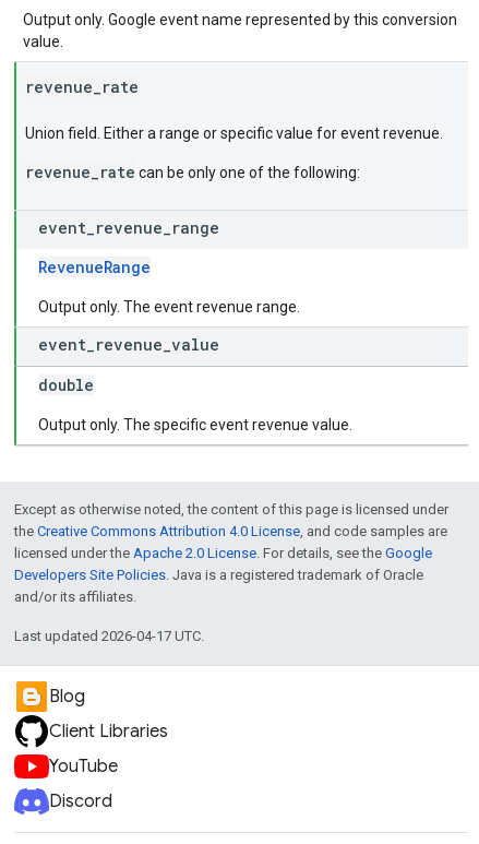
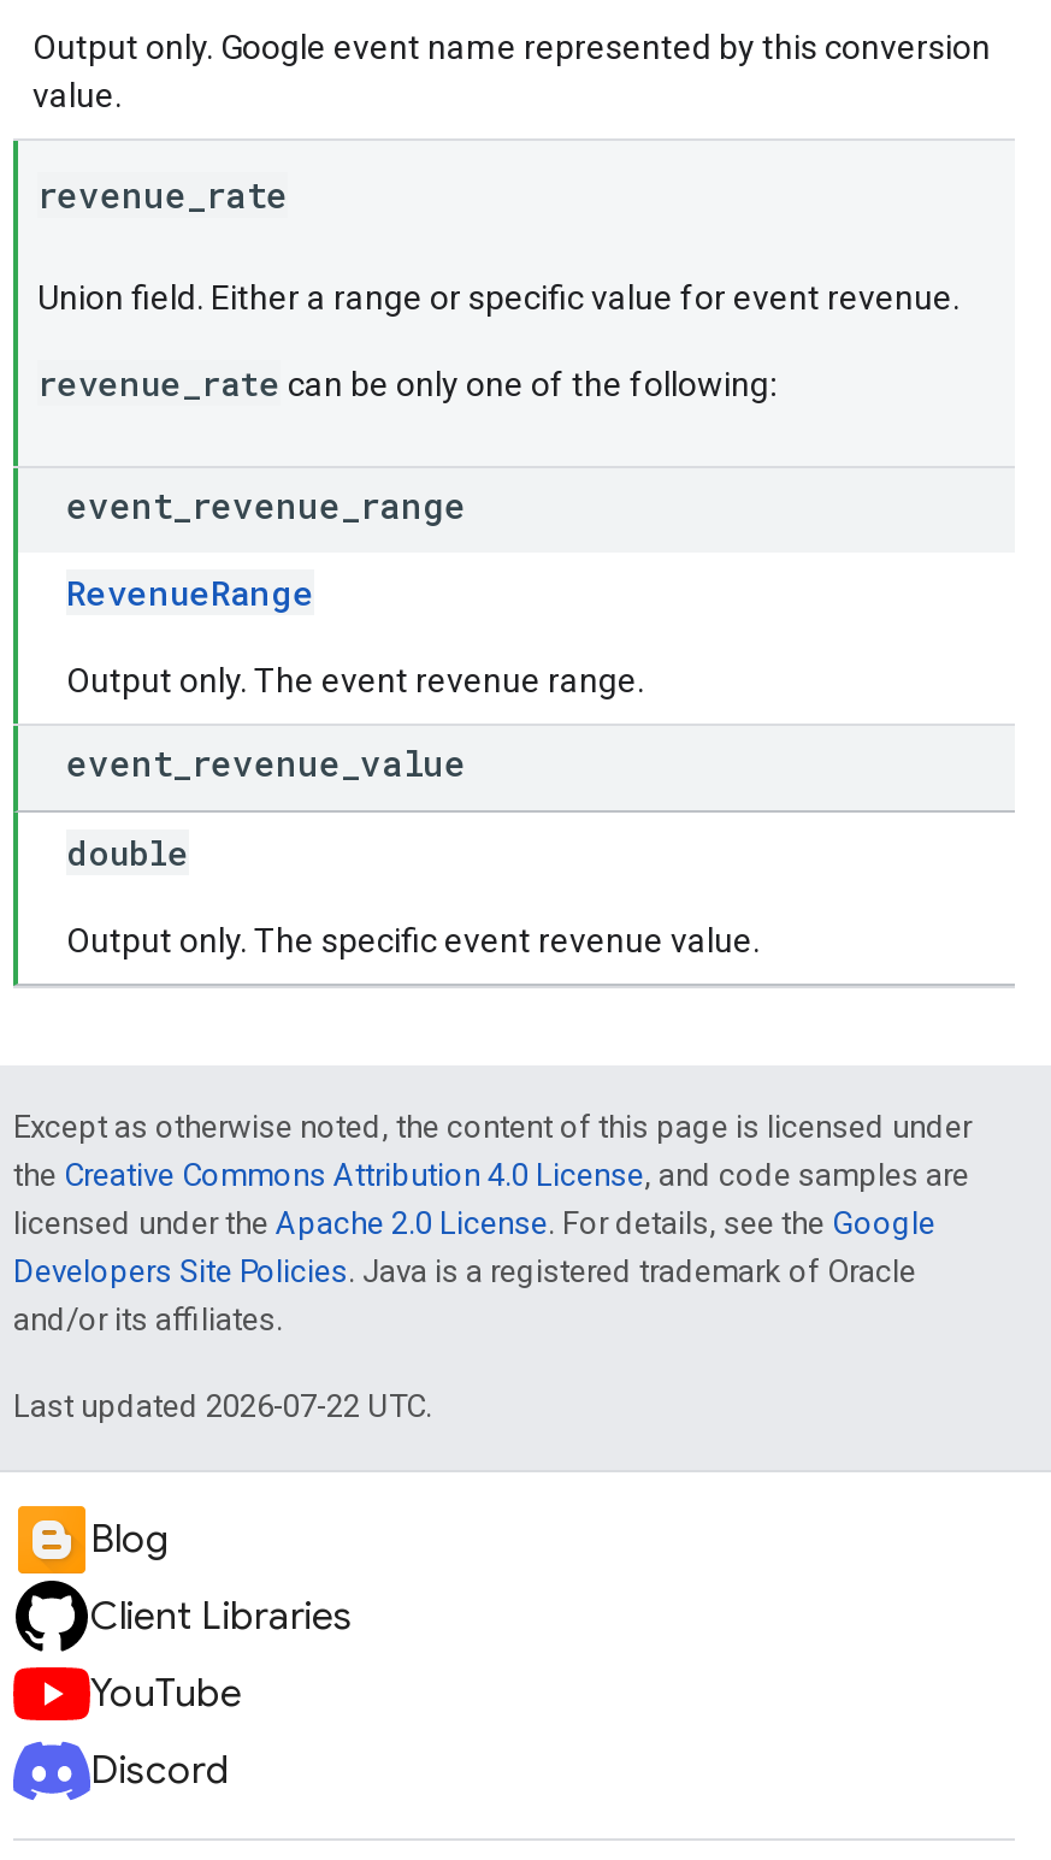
- Last updated 2026-04-17 UTC.
+ Last updated 2026-07-22 UTC.
